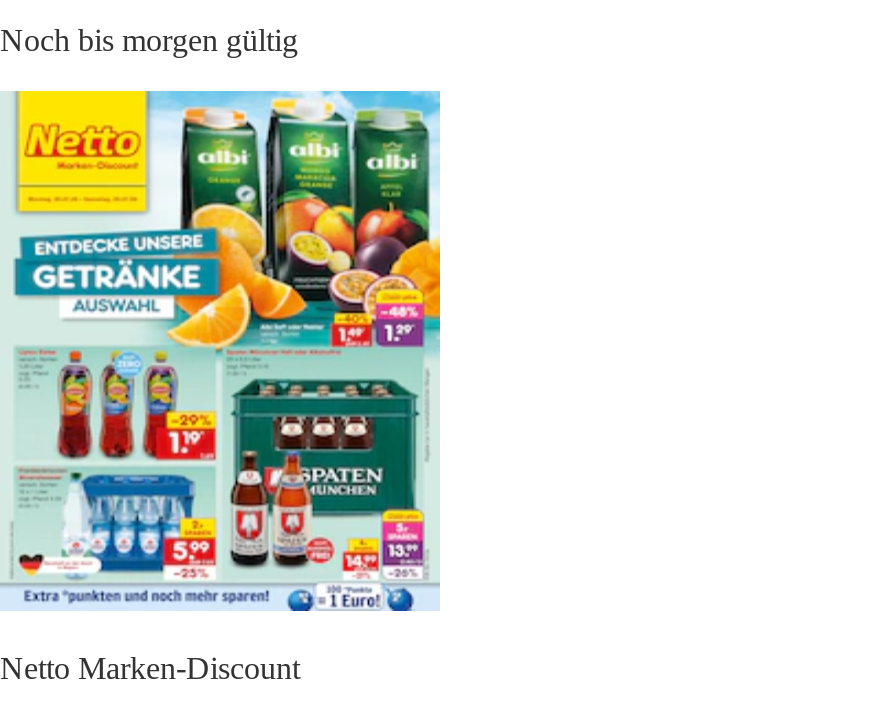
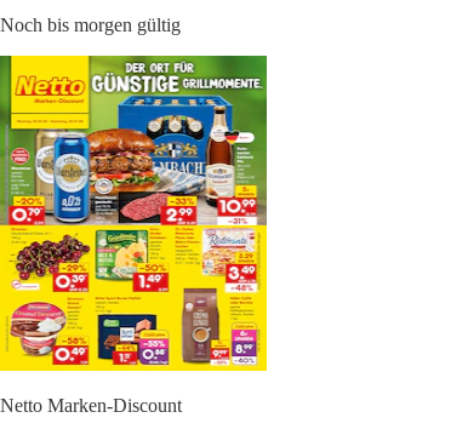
- [image]
+ [image]
